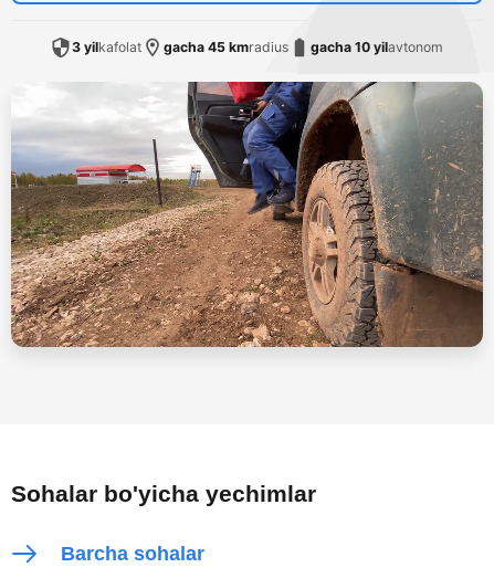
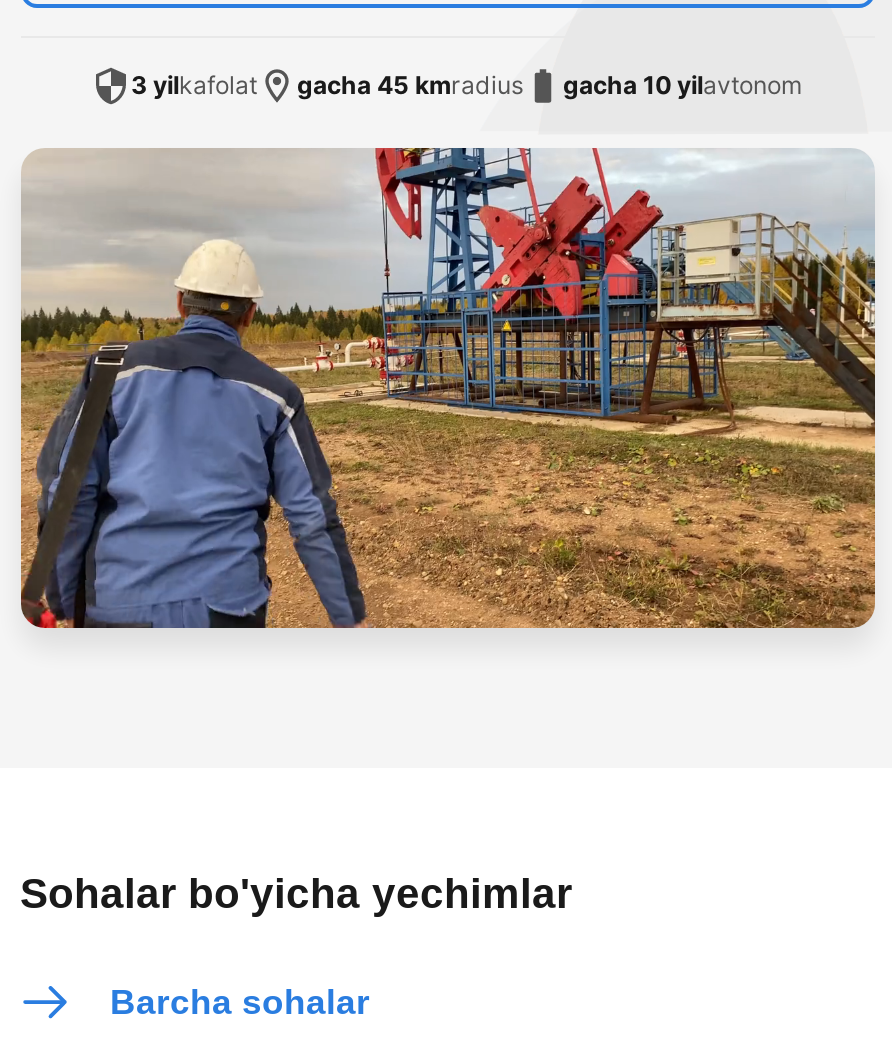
- [image]
+ [image]
